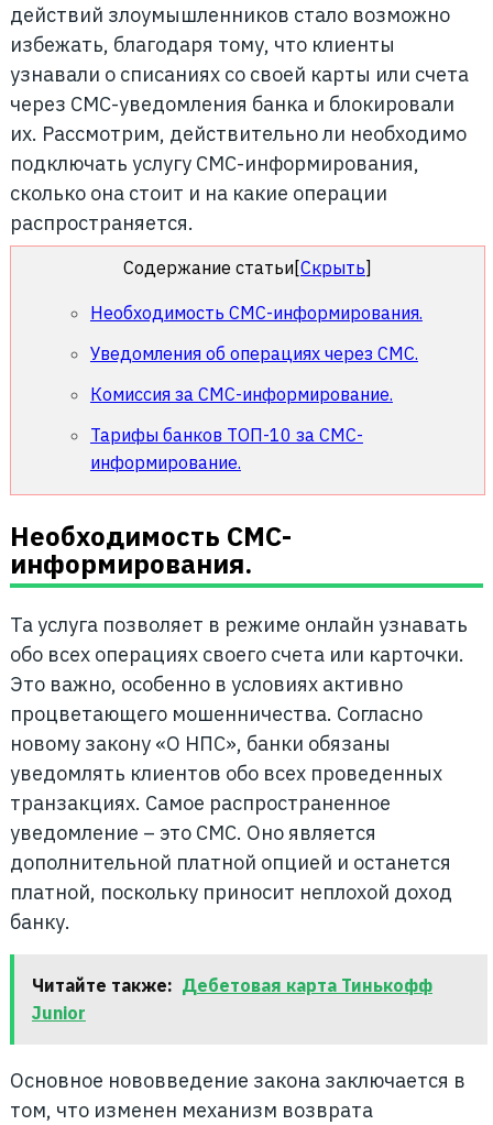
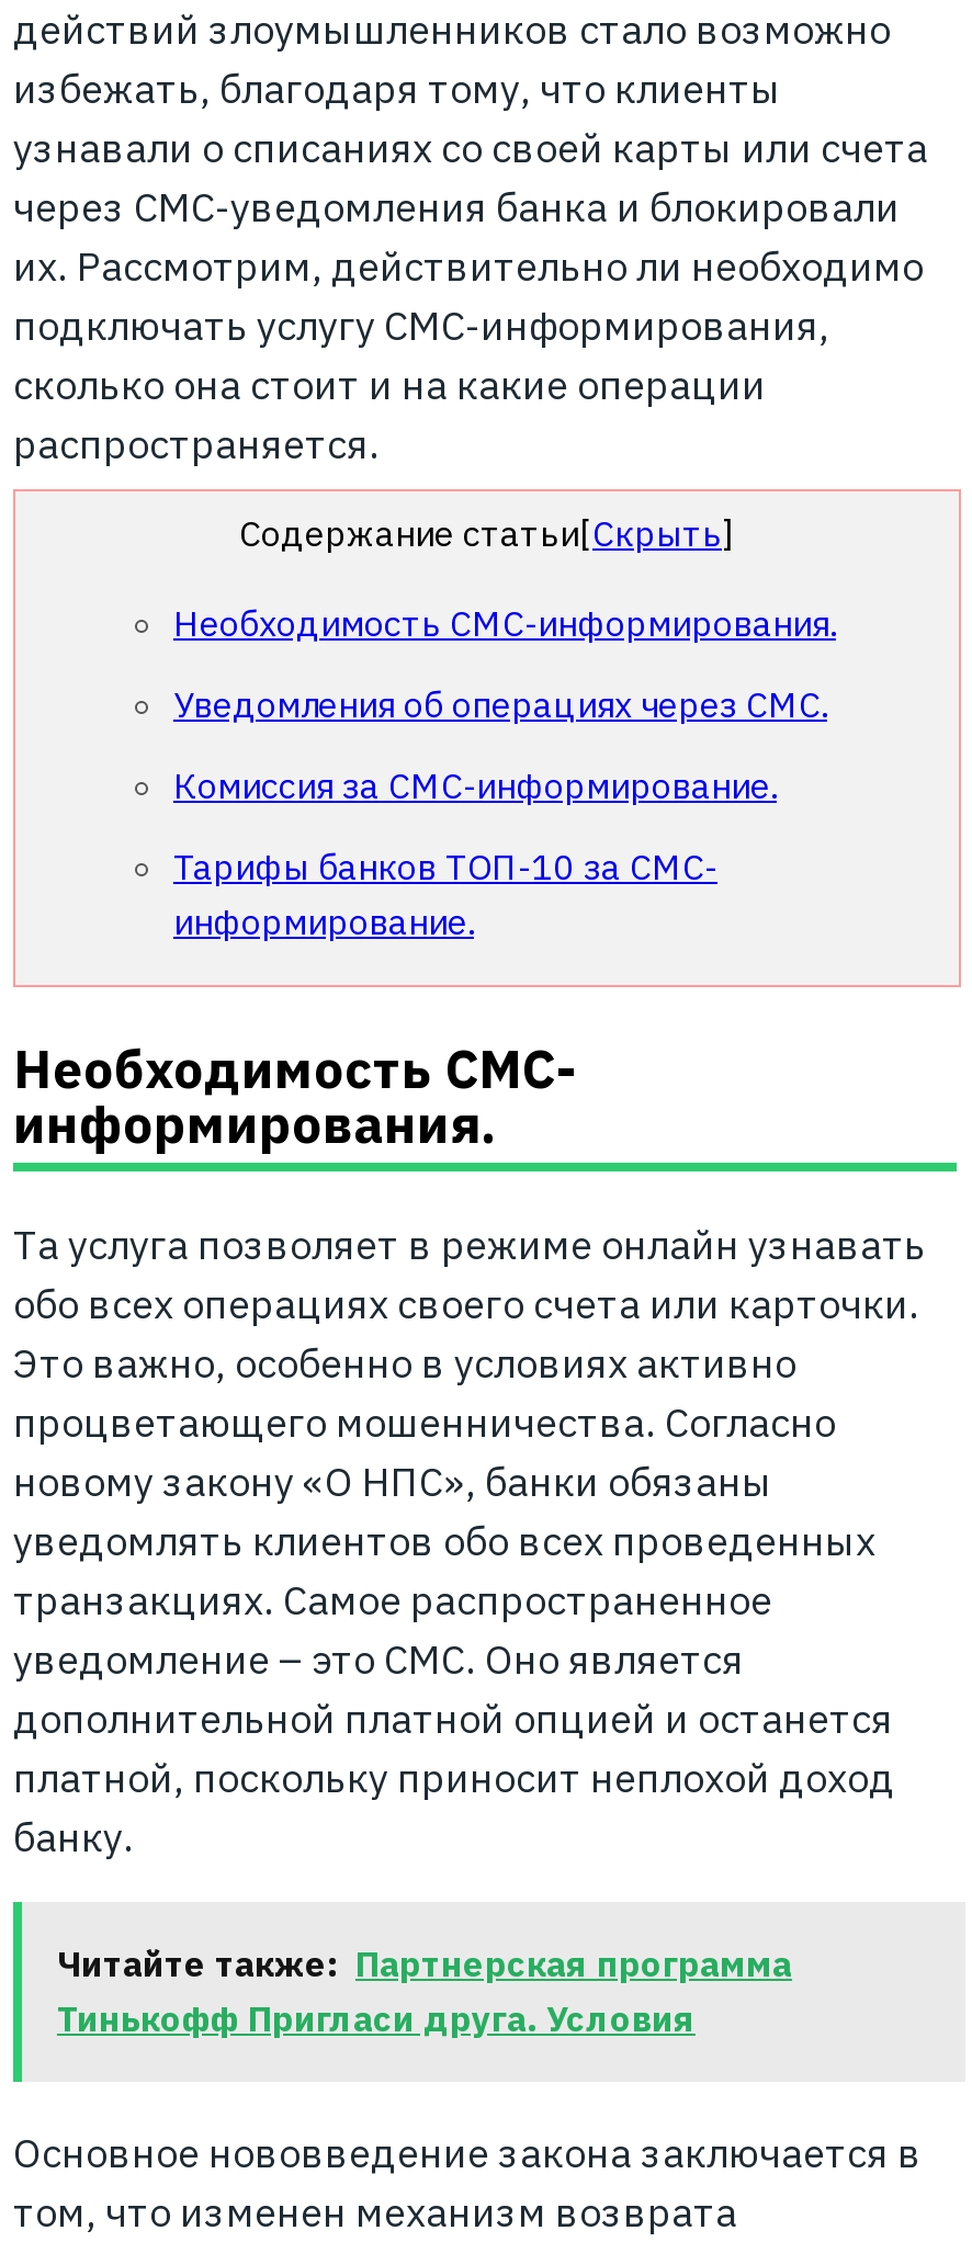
- Читайте также: Дебетовая карта Тинькофф
- Junior
+ Читайте также: Партнерская программа
+ Тинькофф Пригласи друга. Условия
